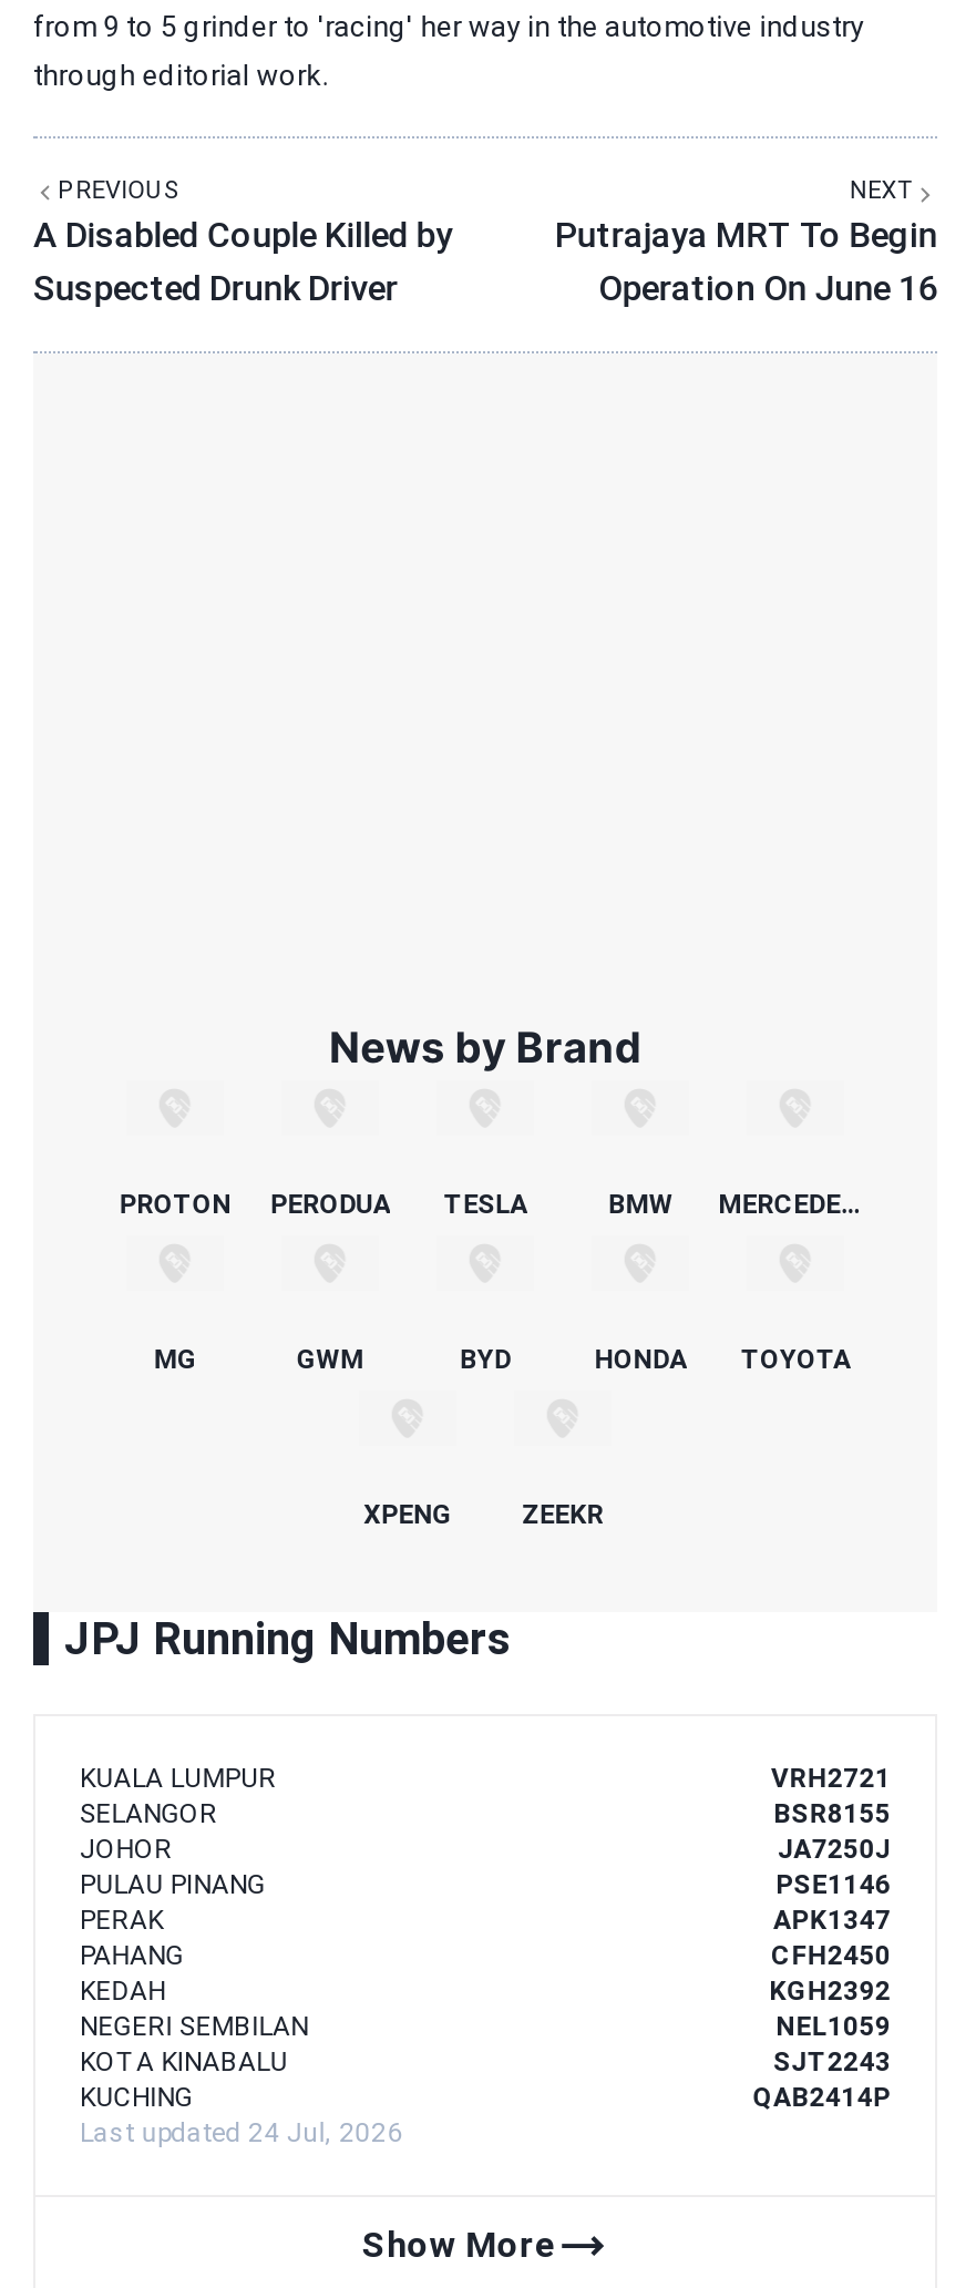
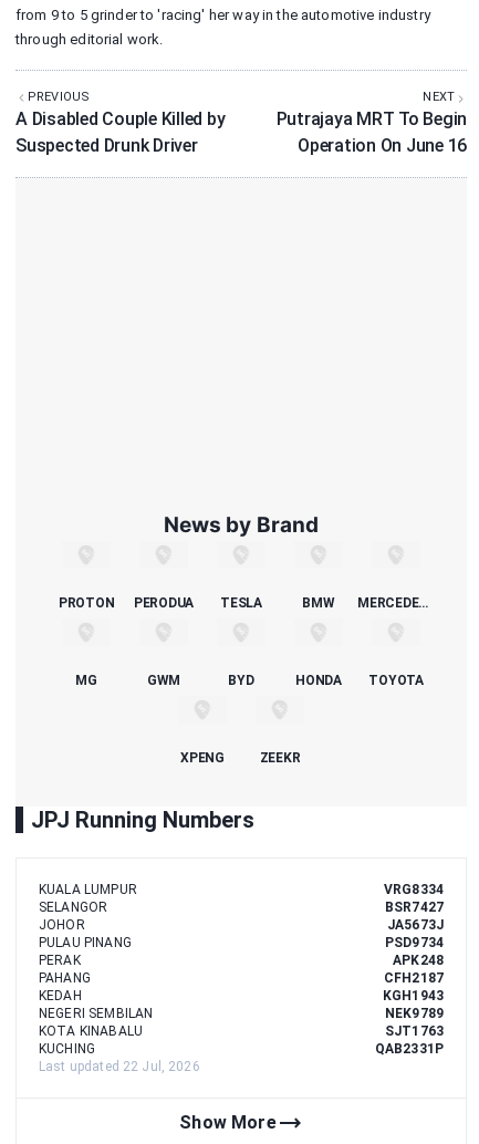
- VRH2721
+ VRG8334

- BSR8155
+ BSR7427

- JA7250J
+ JA5673J

- PSE1146
+ PSD9734

- APK1347
+ APK248

- CFH2450
+ CFH2187

- KGH2392
+ KGH1943

- NEL1059
+ NEK9789

- SJT2243
+ SJT1763

- QAB2414P
- Last updated 24 Jul, 2026
+ QAB2331P
+ Last updated 22 Jul, 2026
